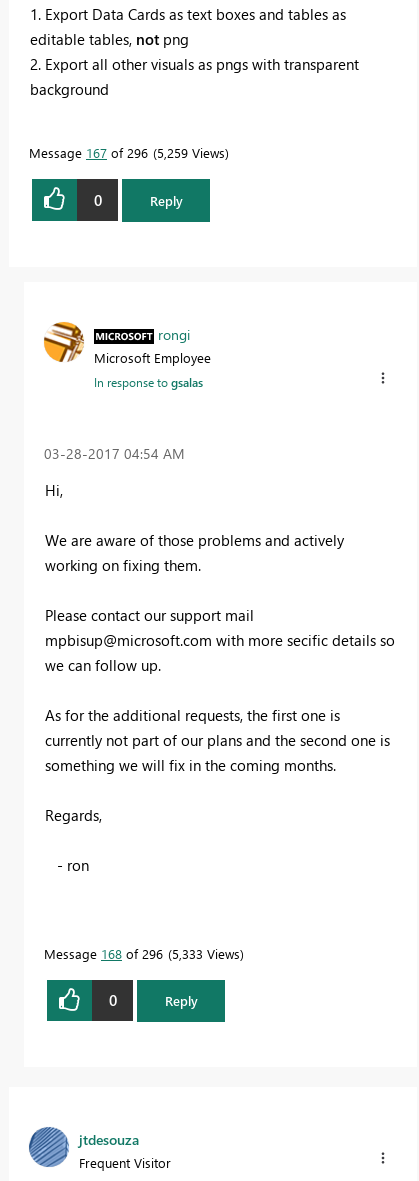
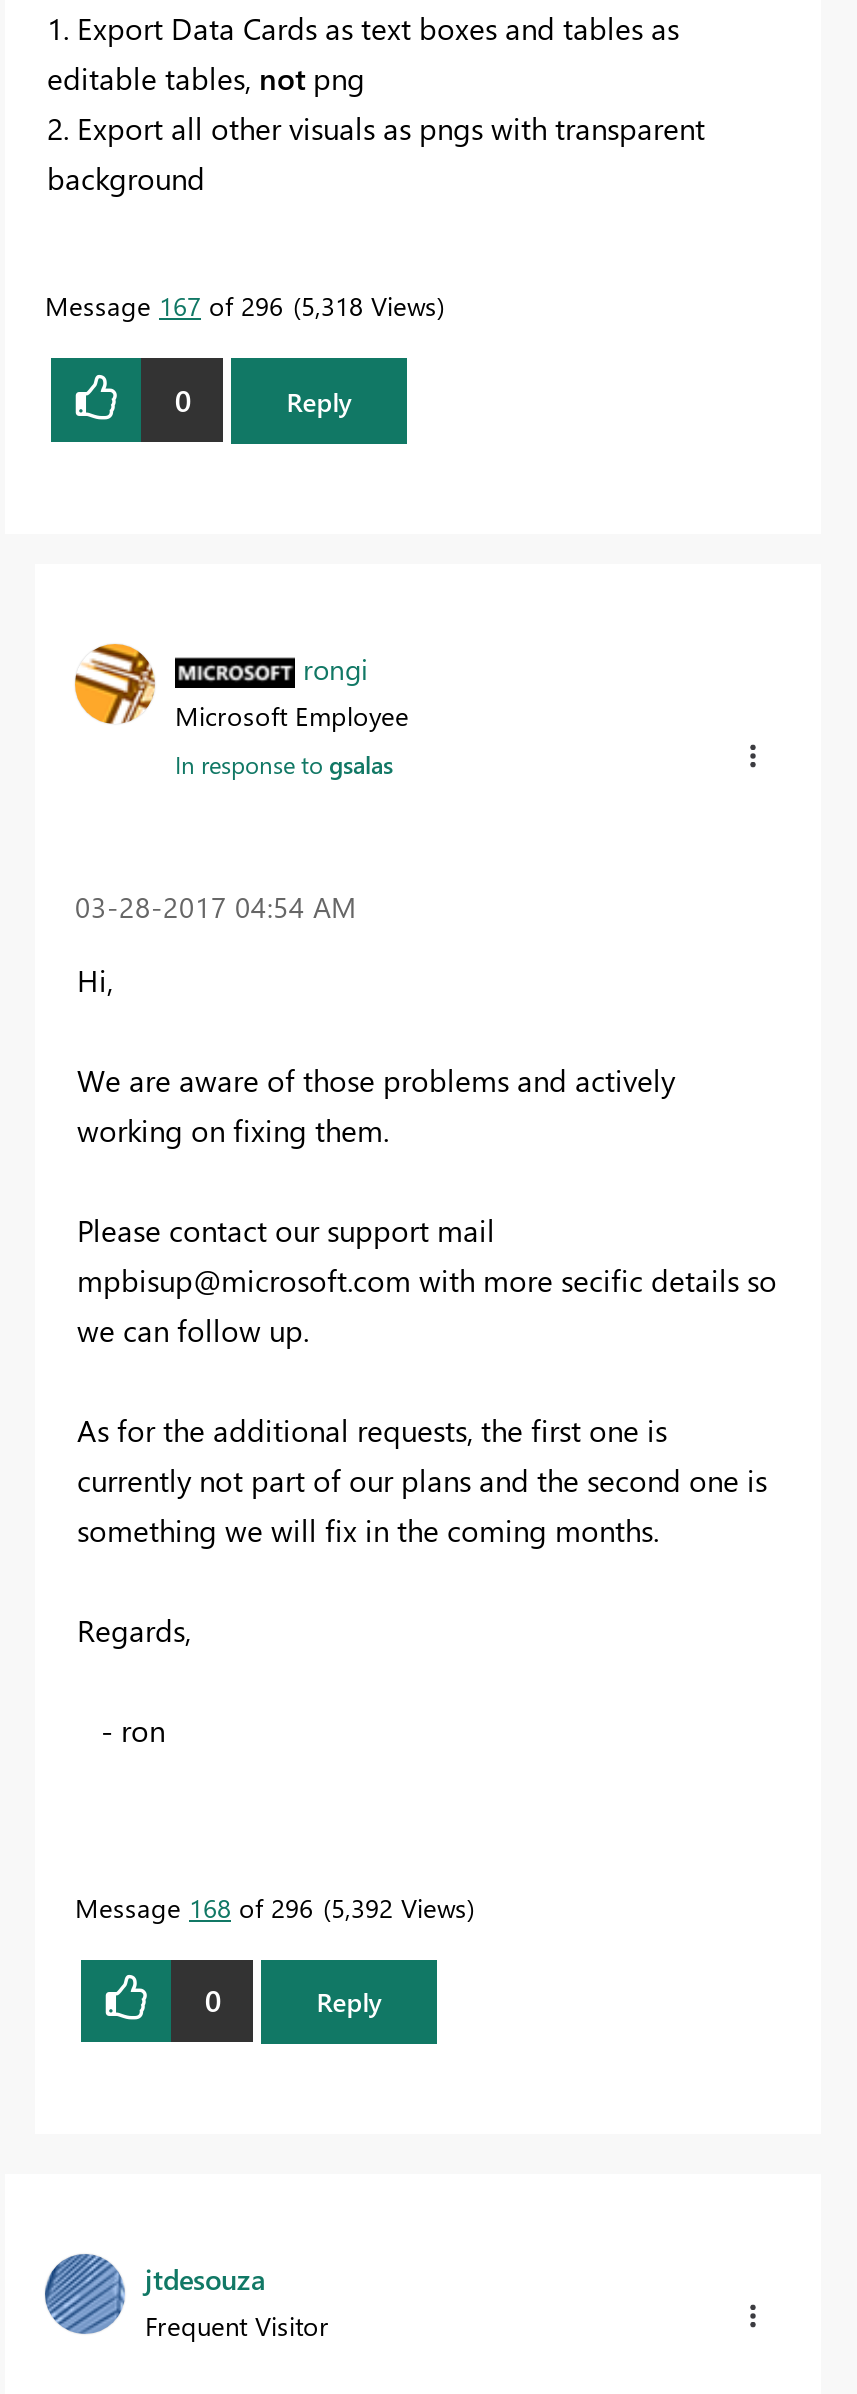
- Message 167 of 296 5,259 Views
+ Message 167 of 296 5,318 Views

- Message 168 of 296 5,333 Views
+ Message 168 of 296 5,392 Views
